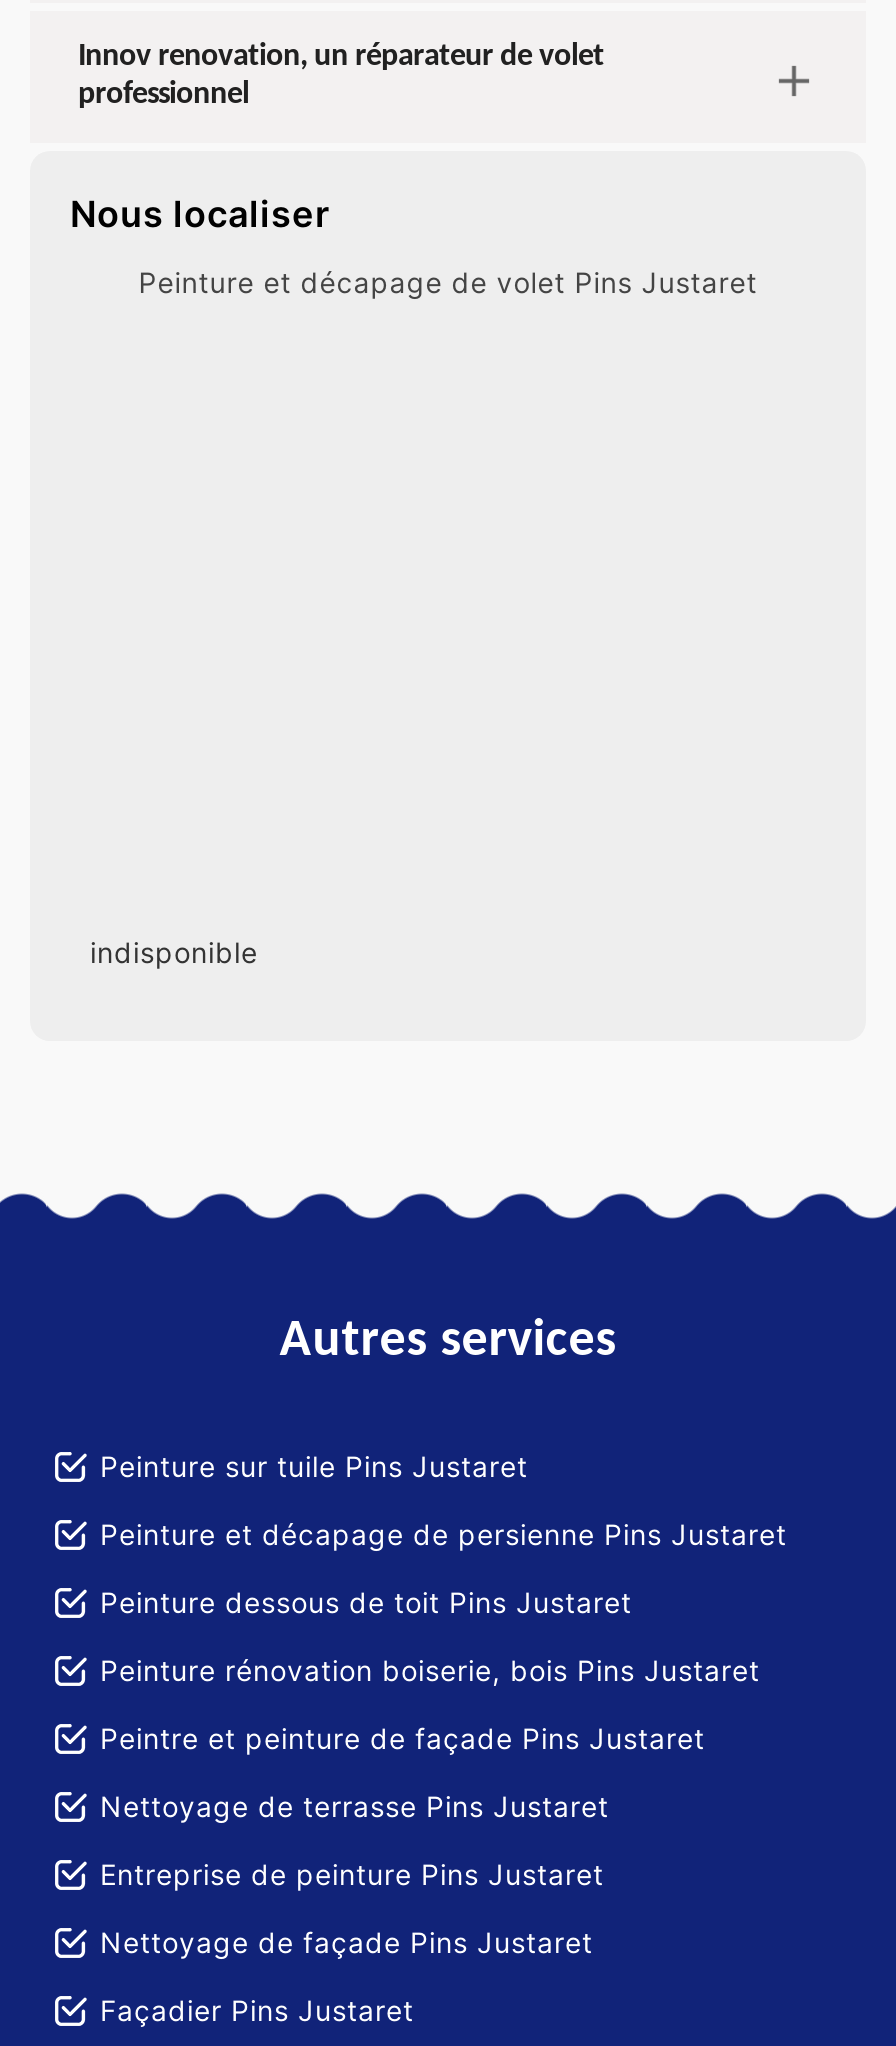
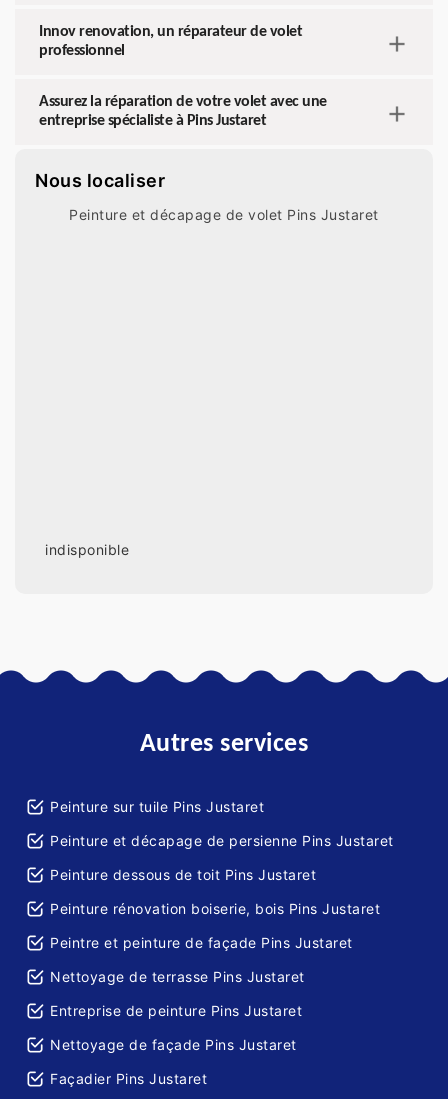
+ Assurez la réparation de votre volet avec une
+ entreprise spécialiste à Pins Justaret
